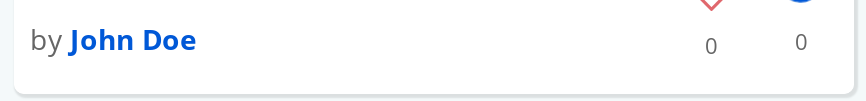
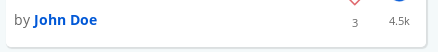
- 0
- 0
+ 3
+ 4.5k
